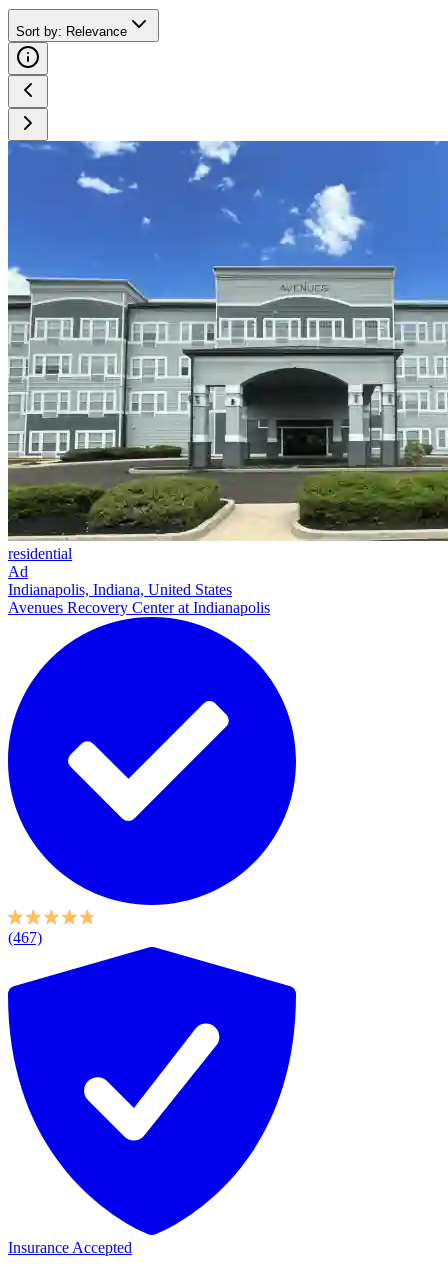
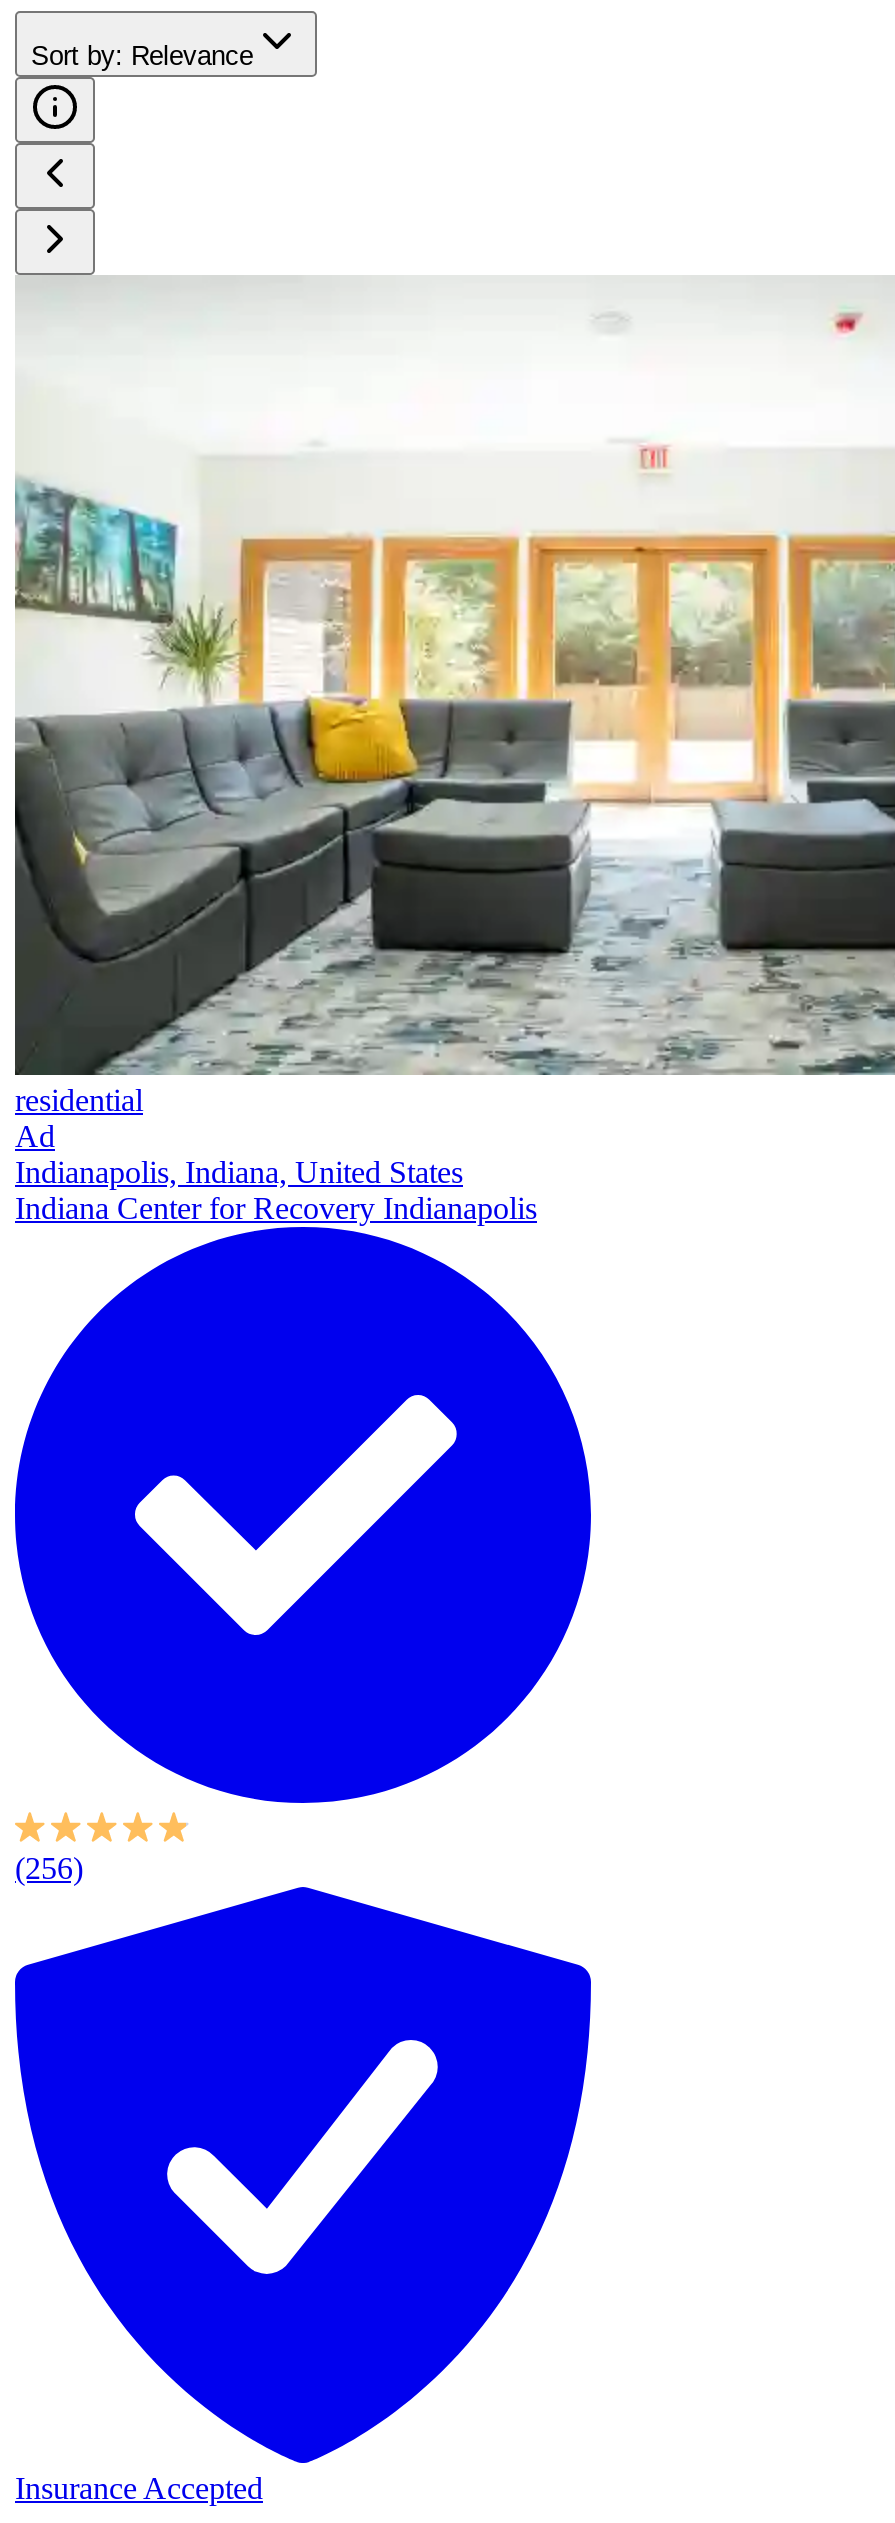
- [image]
+ [image]

- Avenues Recovery Center at Indianapolis
+ Indiana Center for Recovery Indianapolis

- (467)
+ (256)
